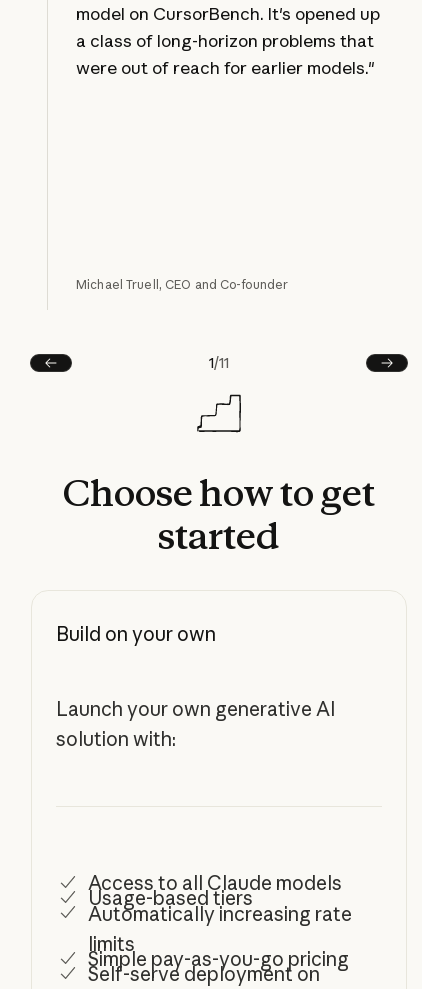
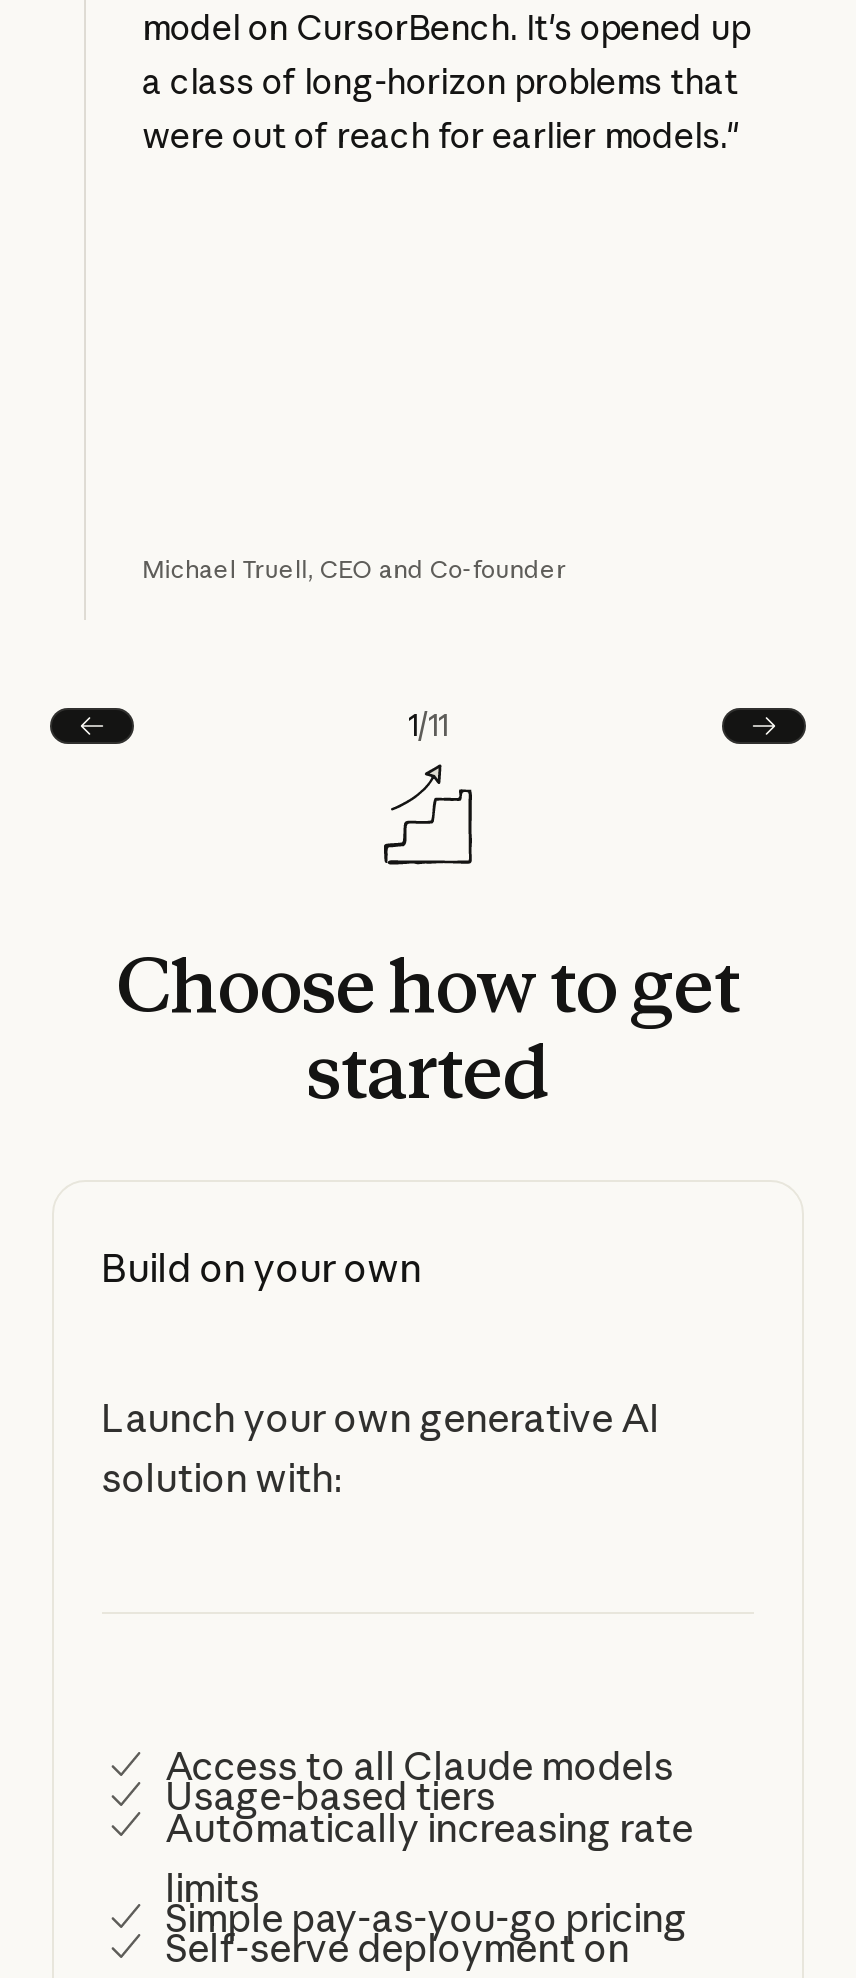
- [image]
+ [image]
